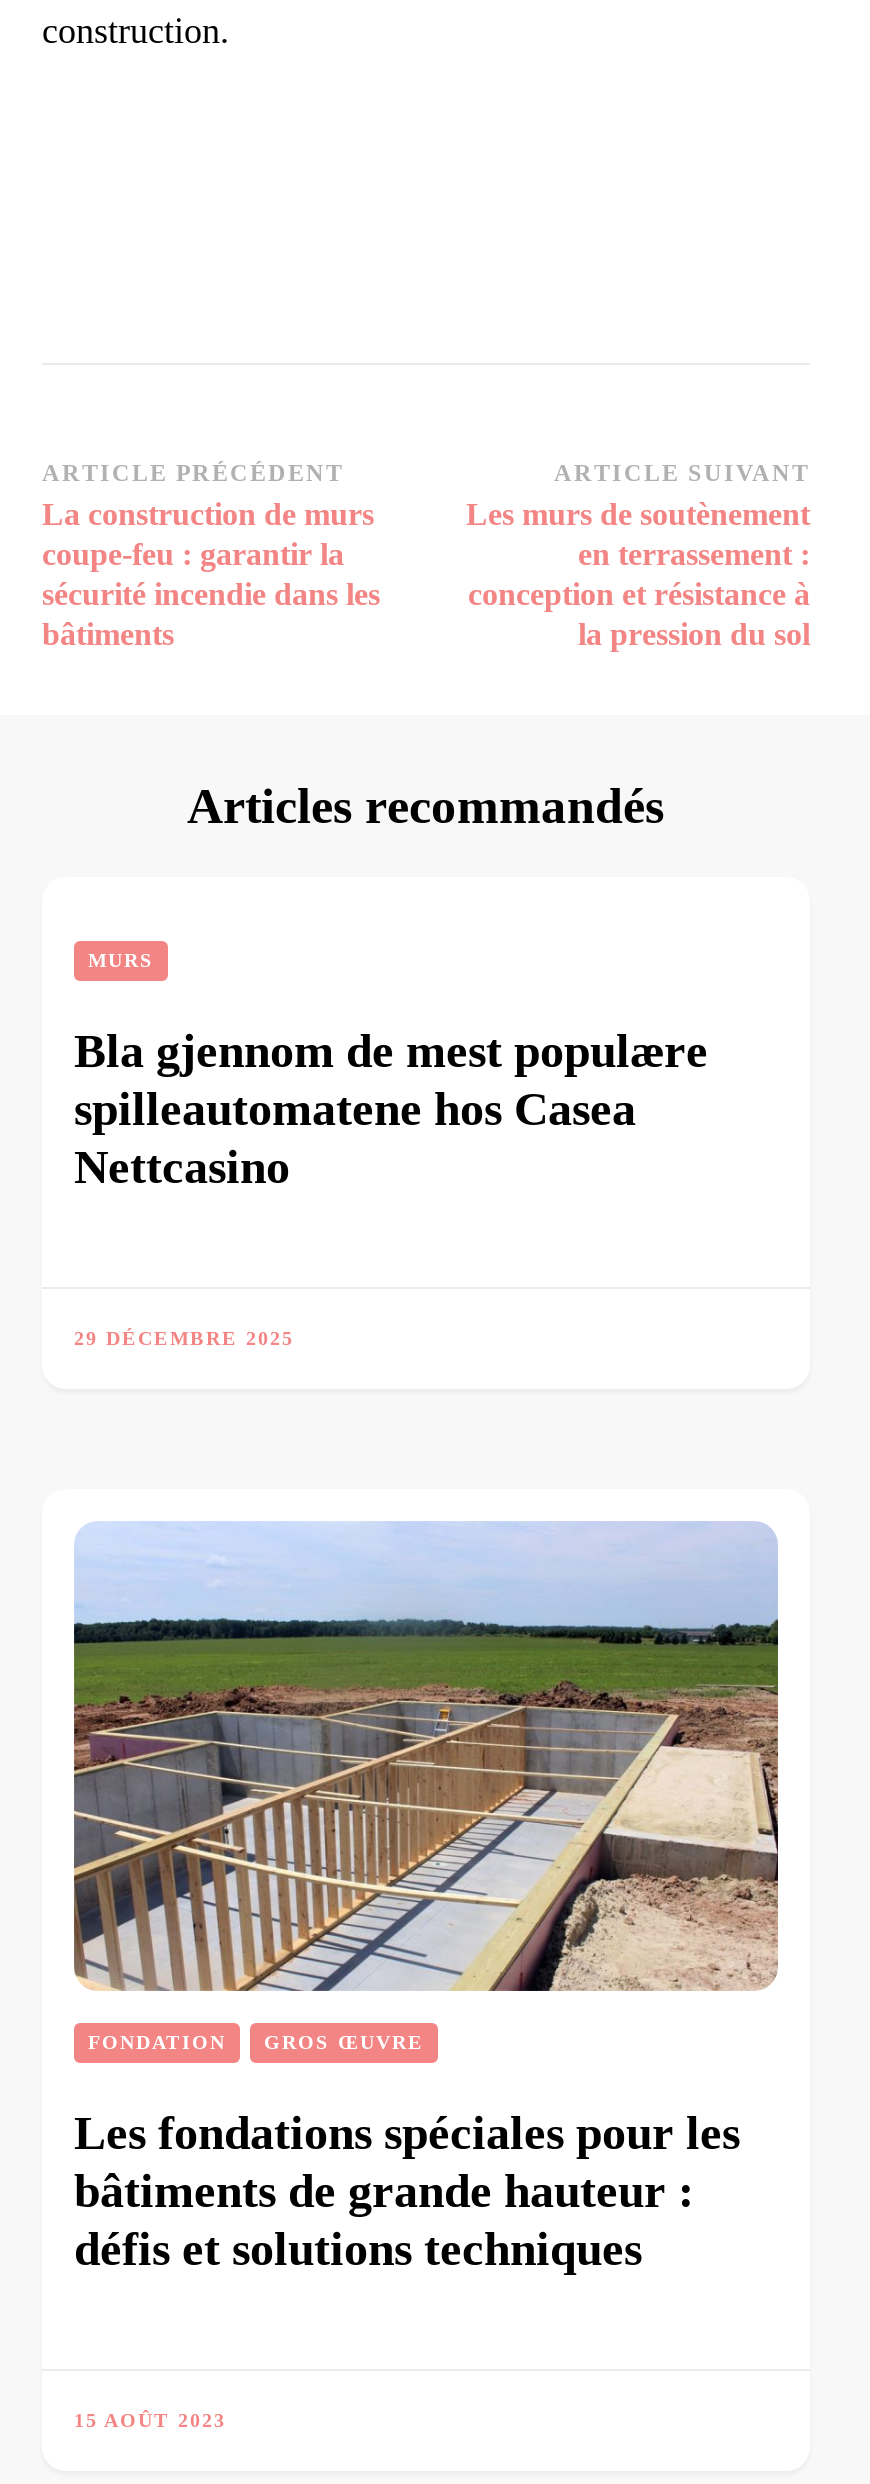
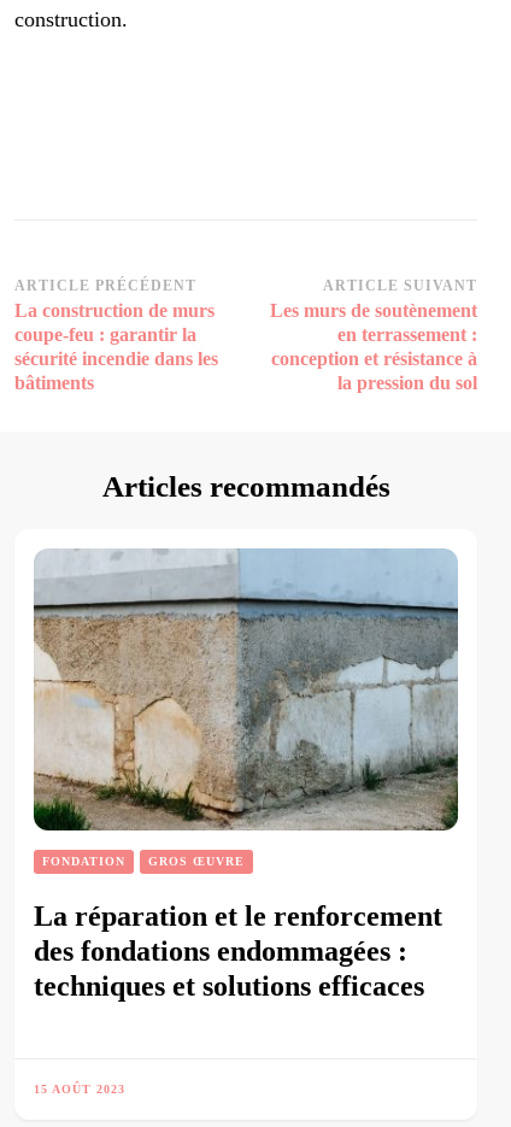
- MURS
- Bla gjennom de mest populære
- spilleautomatene hos Casea
- Nettcasino

- 29 DÉCEMBRE 2025

- [image]
+ [image]

- Les fondations spéciales pour les
- bâtiments de grande hauteur :
- défis et solutions techniques
+ La réparation et le renforcement
+ des fondations endommagées :
+ techniques et solutions efficaces
